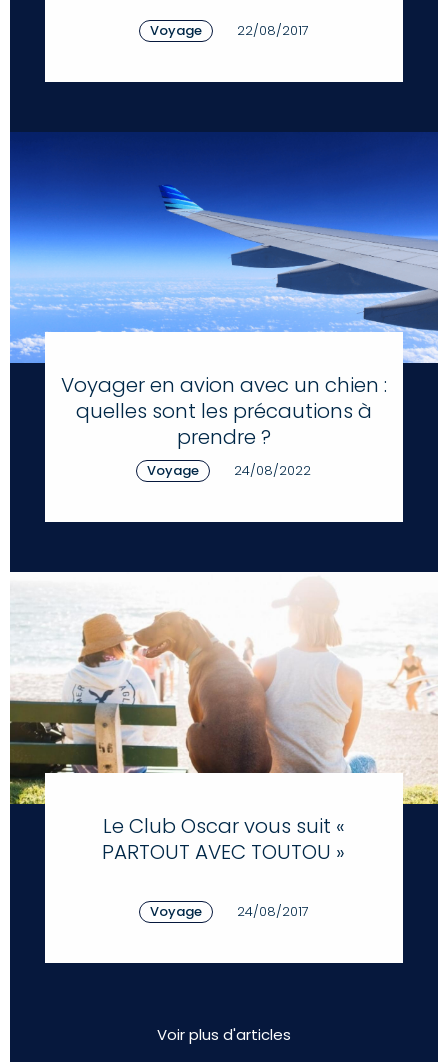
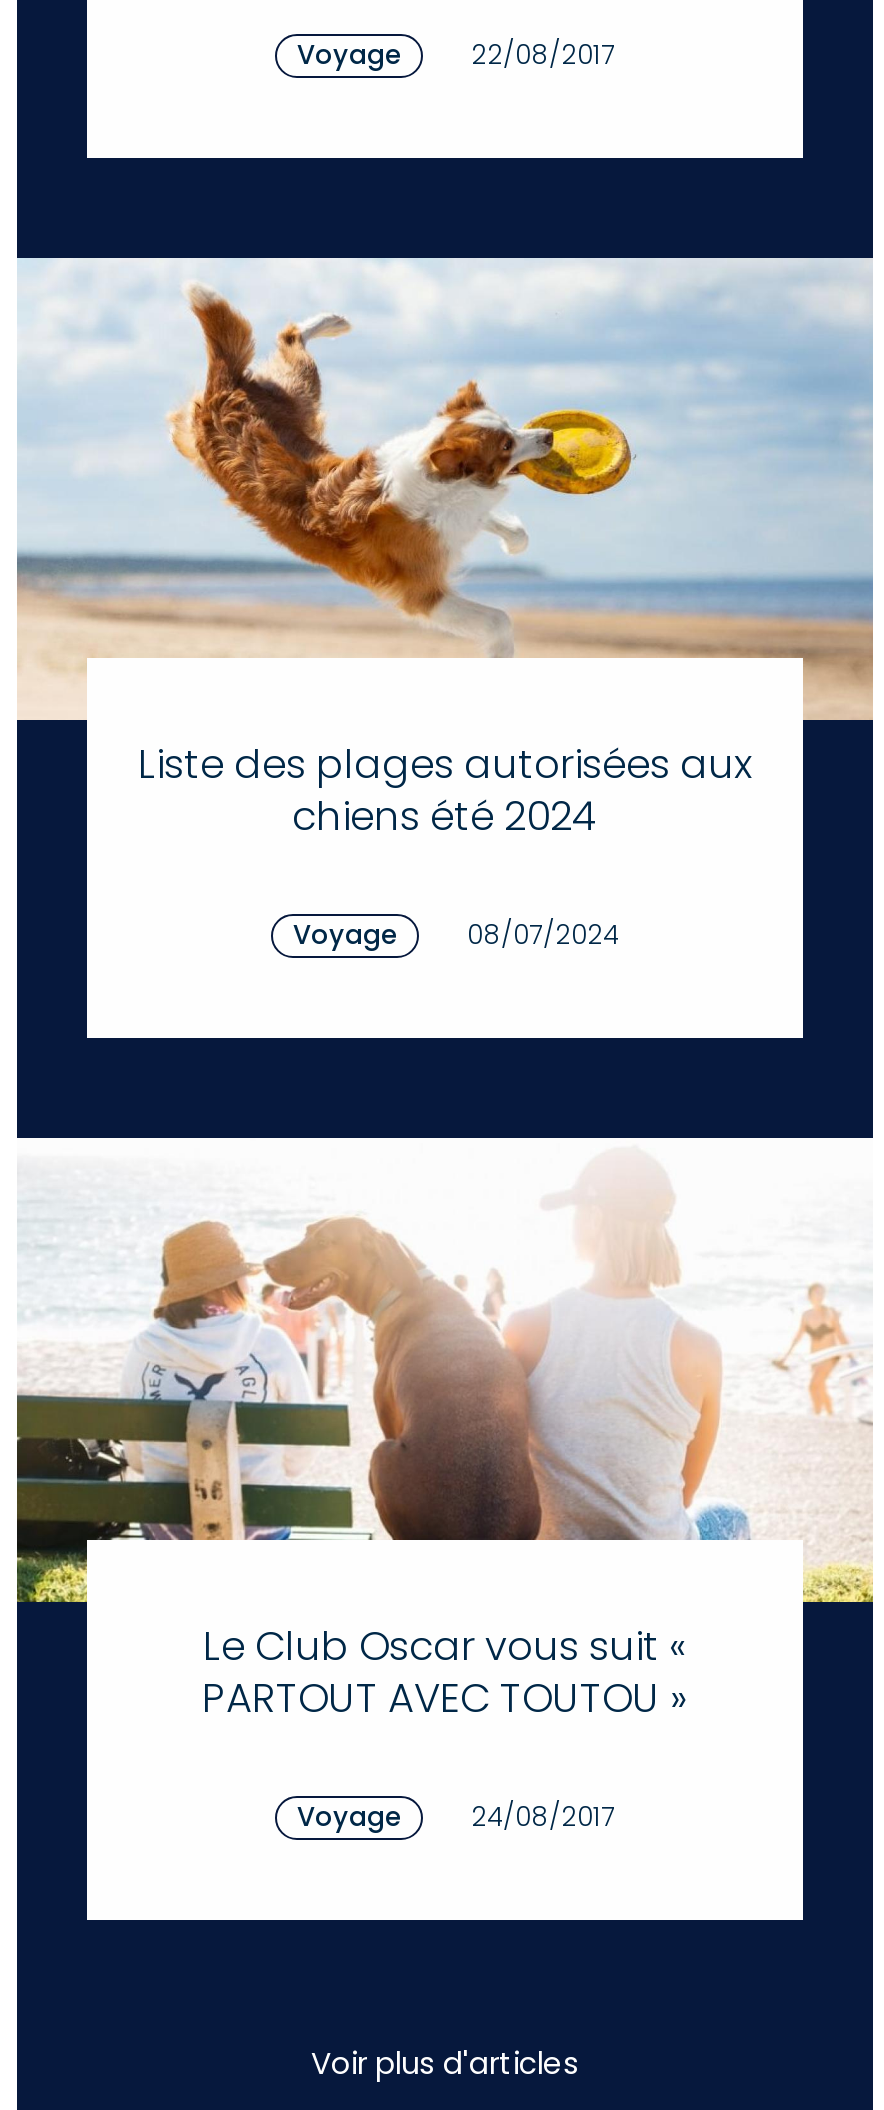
- [image]
- Voyager en avion avec un chien :
- quelles sont les précautions à
- prendre ?
+ [image]
+ Liste des plages autorisées aux
+ chiens été 2024

- Voyage 24/08/2022
+ Voyage 08/07/2024
